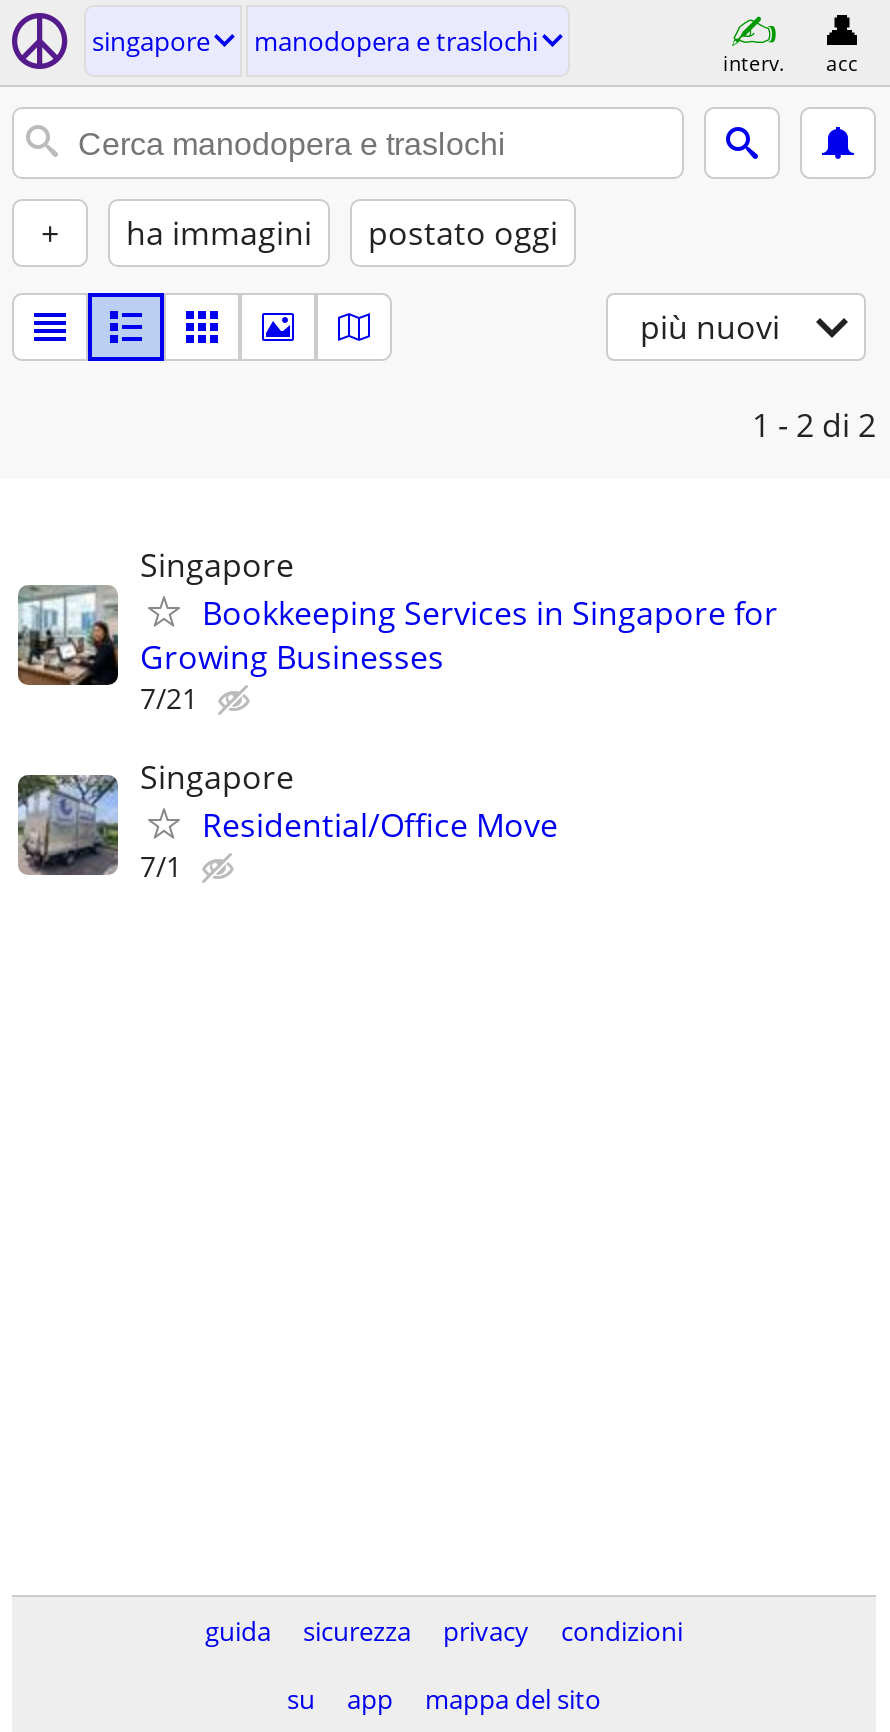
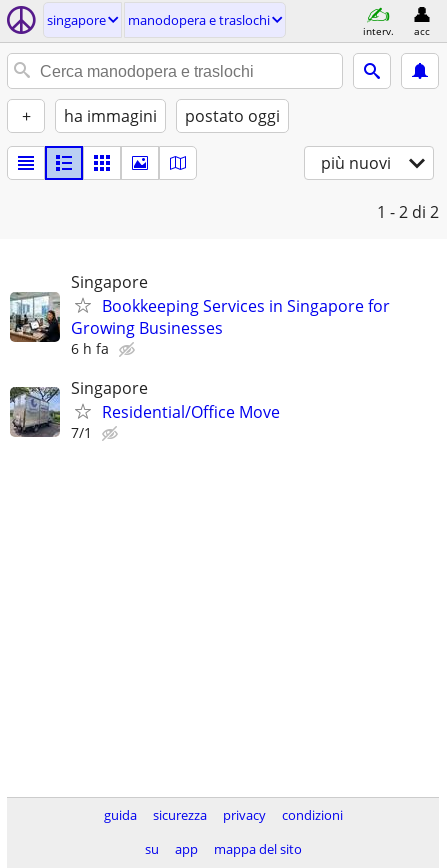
- 7/21
+ 6 h fa
